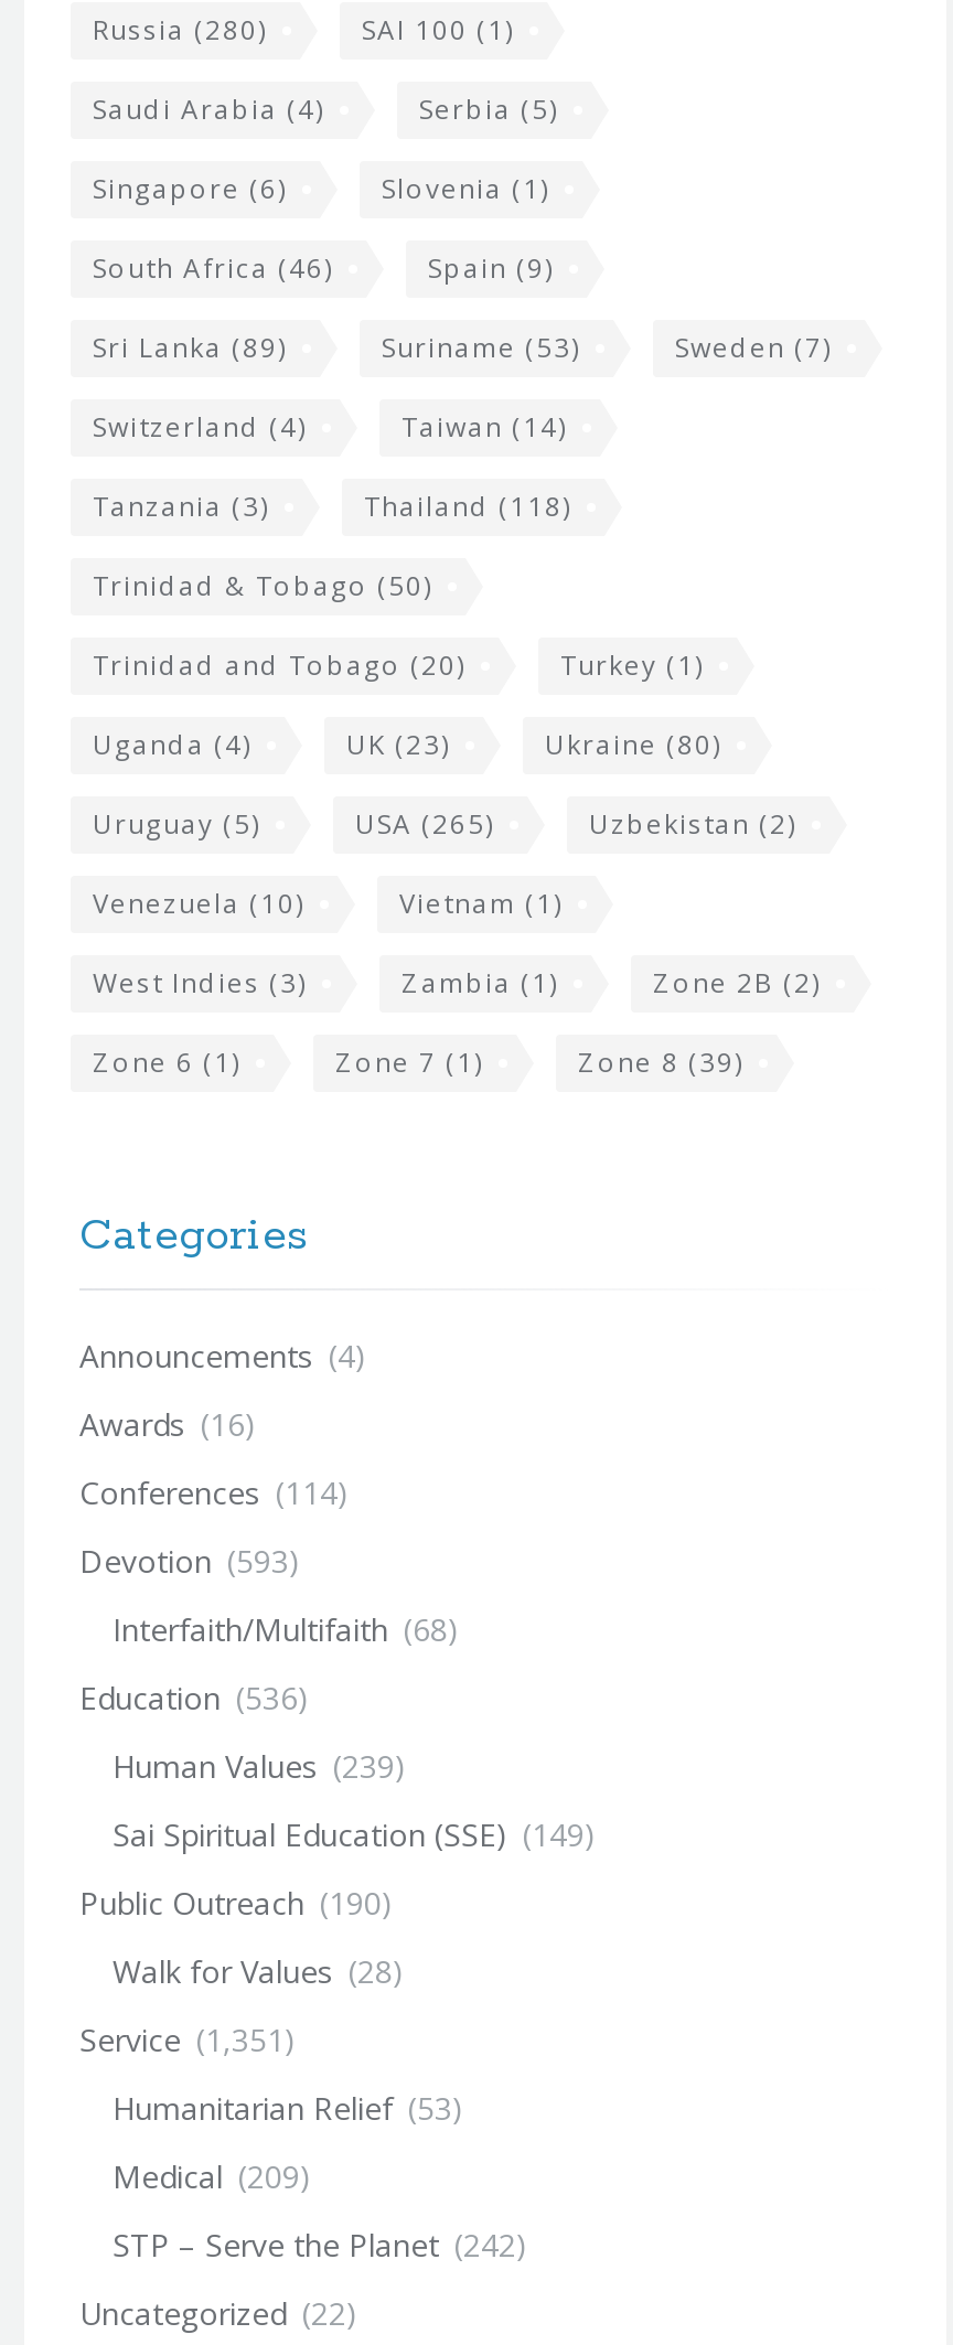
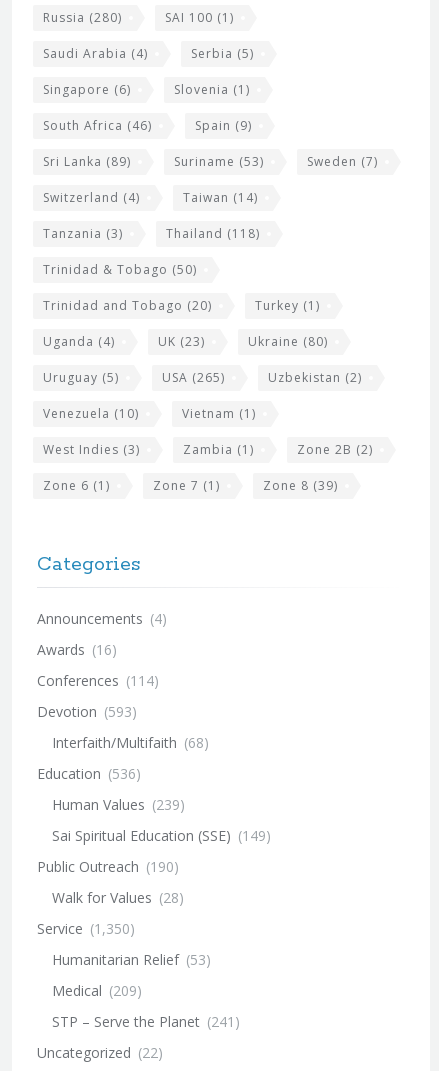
- Service (1,351)
+ Service (1,350)

- STP – Serve the Planet (242)
+ STP – Serve the Planet (241)
